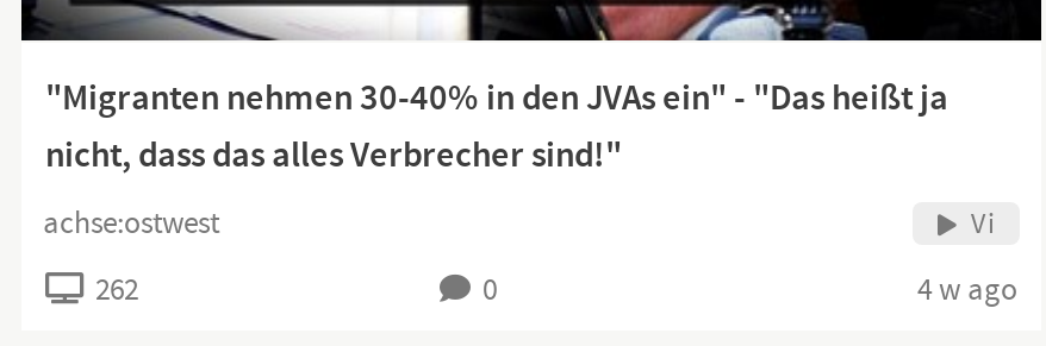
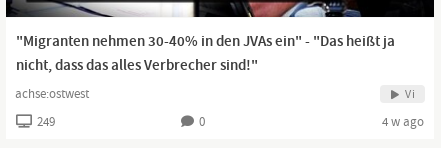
- 262
+ 249
